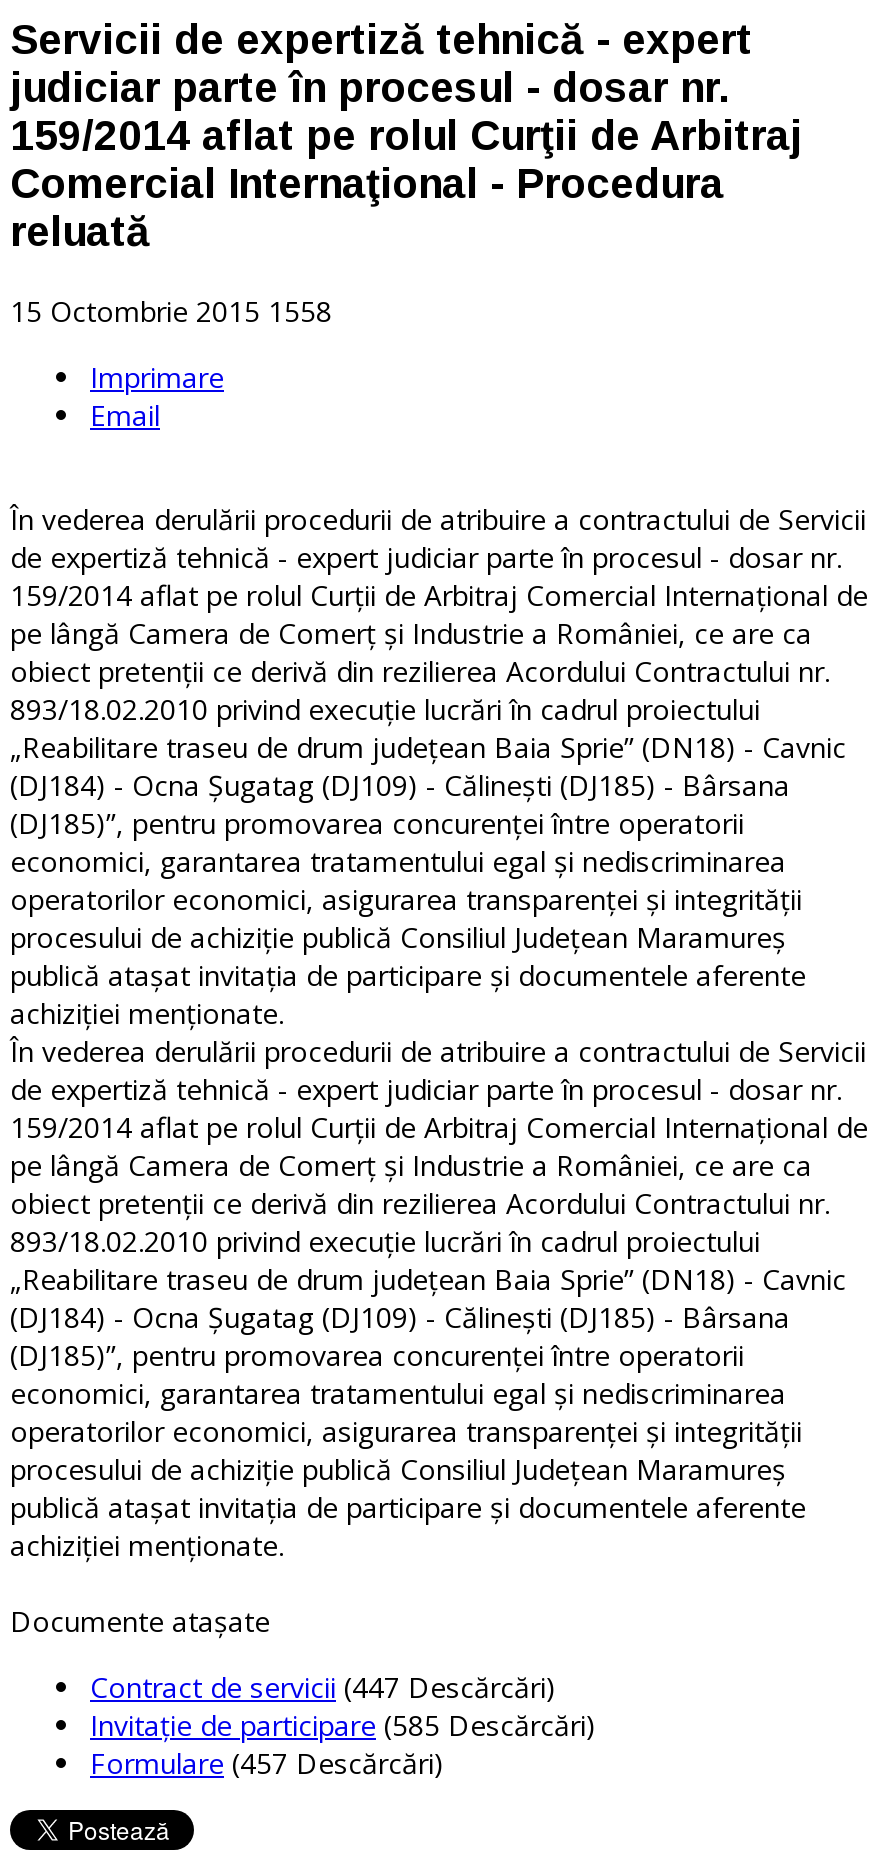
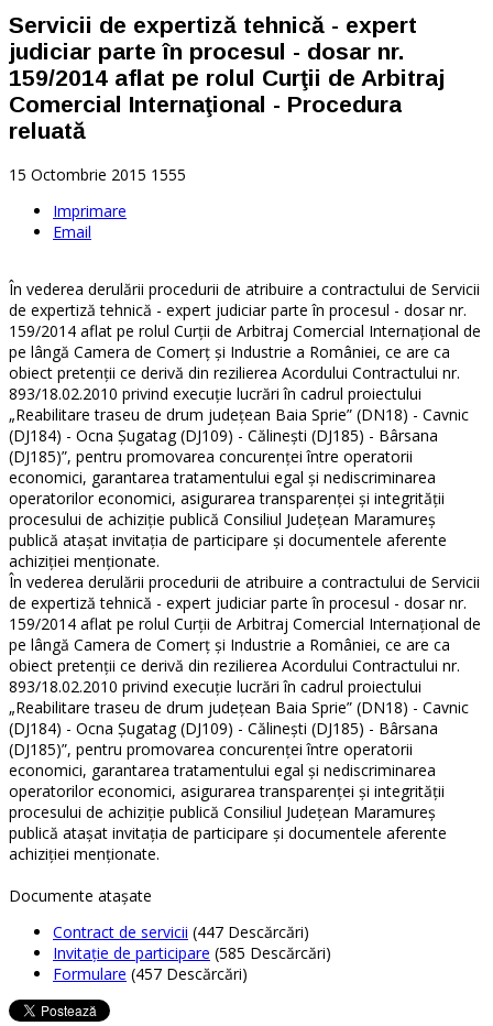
- 15 Octombrie 2015 1558
+ 15 Octombrie 2015 1555
